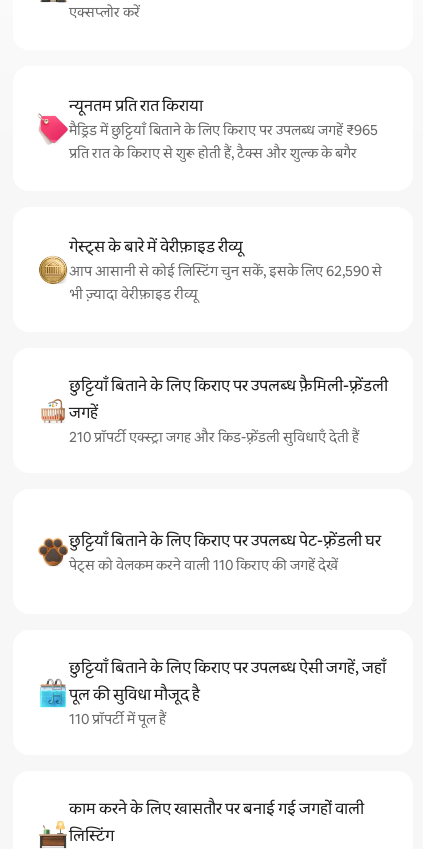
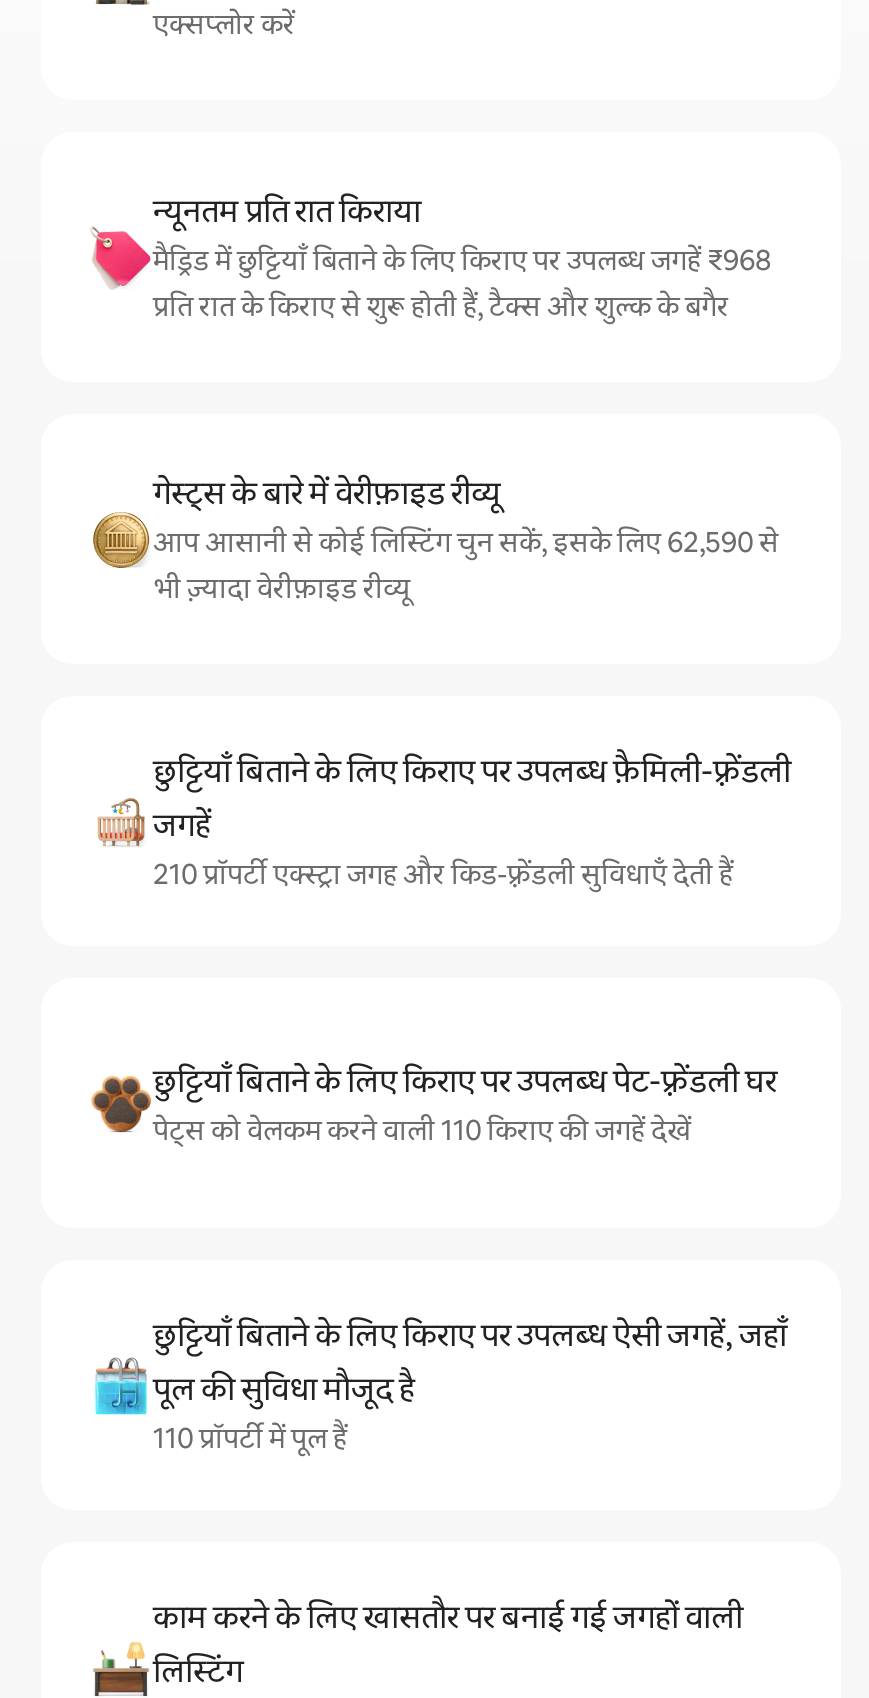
- मैड्रिड में छुट्टियाँ बिताने के लिए किराए पर उपलब्ध जगहें ₹965
+ मैड्रिड में छुट्टियाँ बिताने के लिए किराए पर उपलब्ध जगहें ₹968
